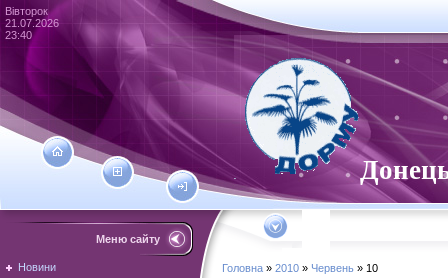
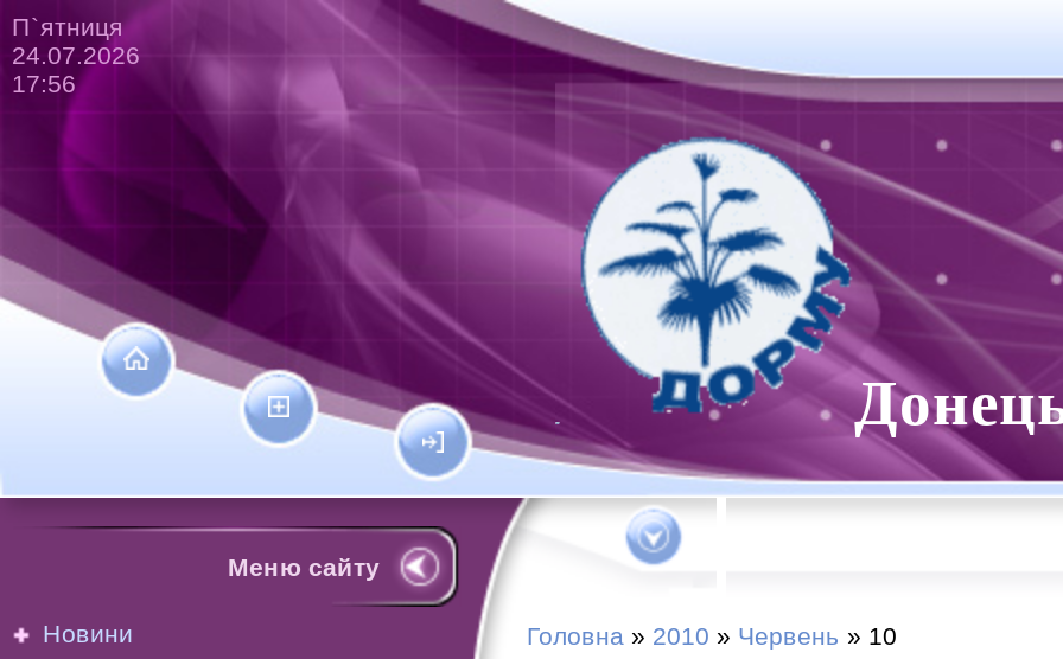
- Вівторок
- 21.07.2026
- 23:40
+ П`ятниця
+ 24.07.2026
+ 17:56
